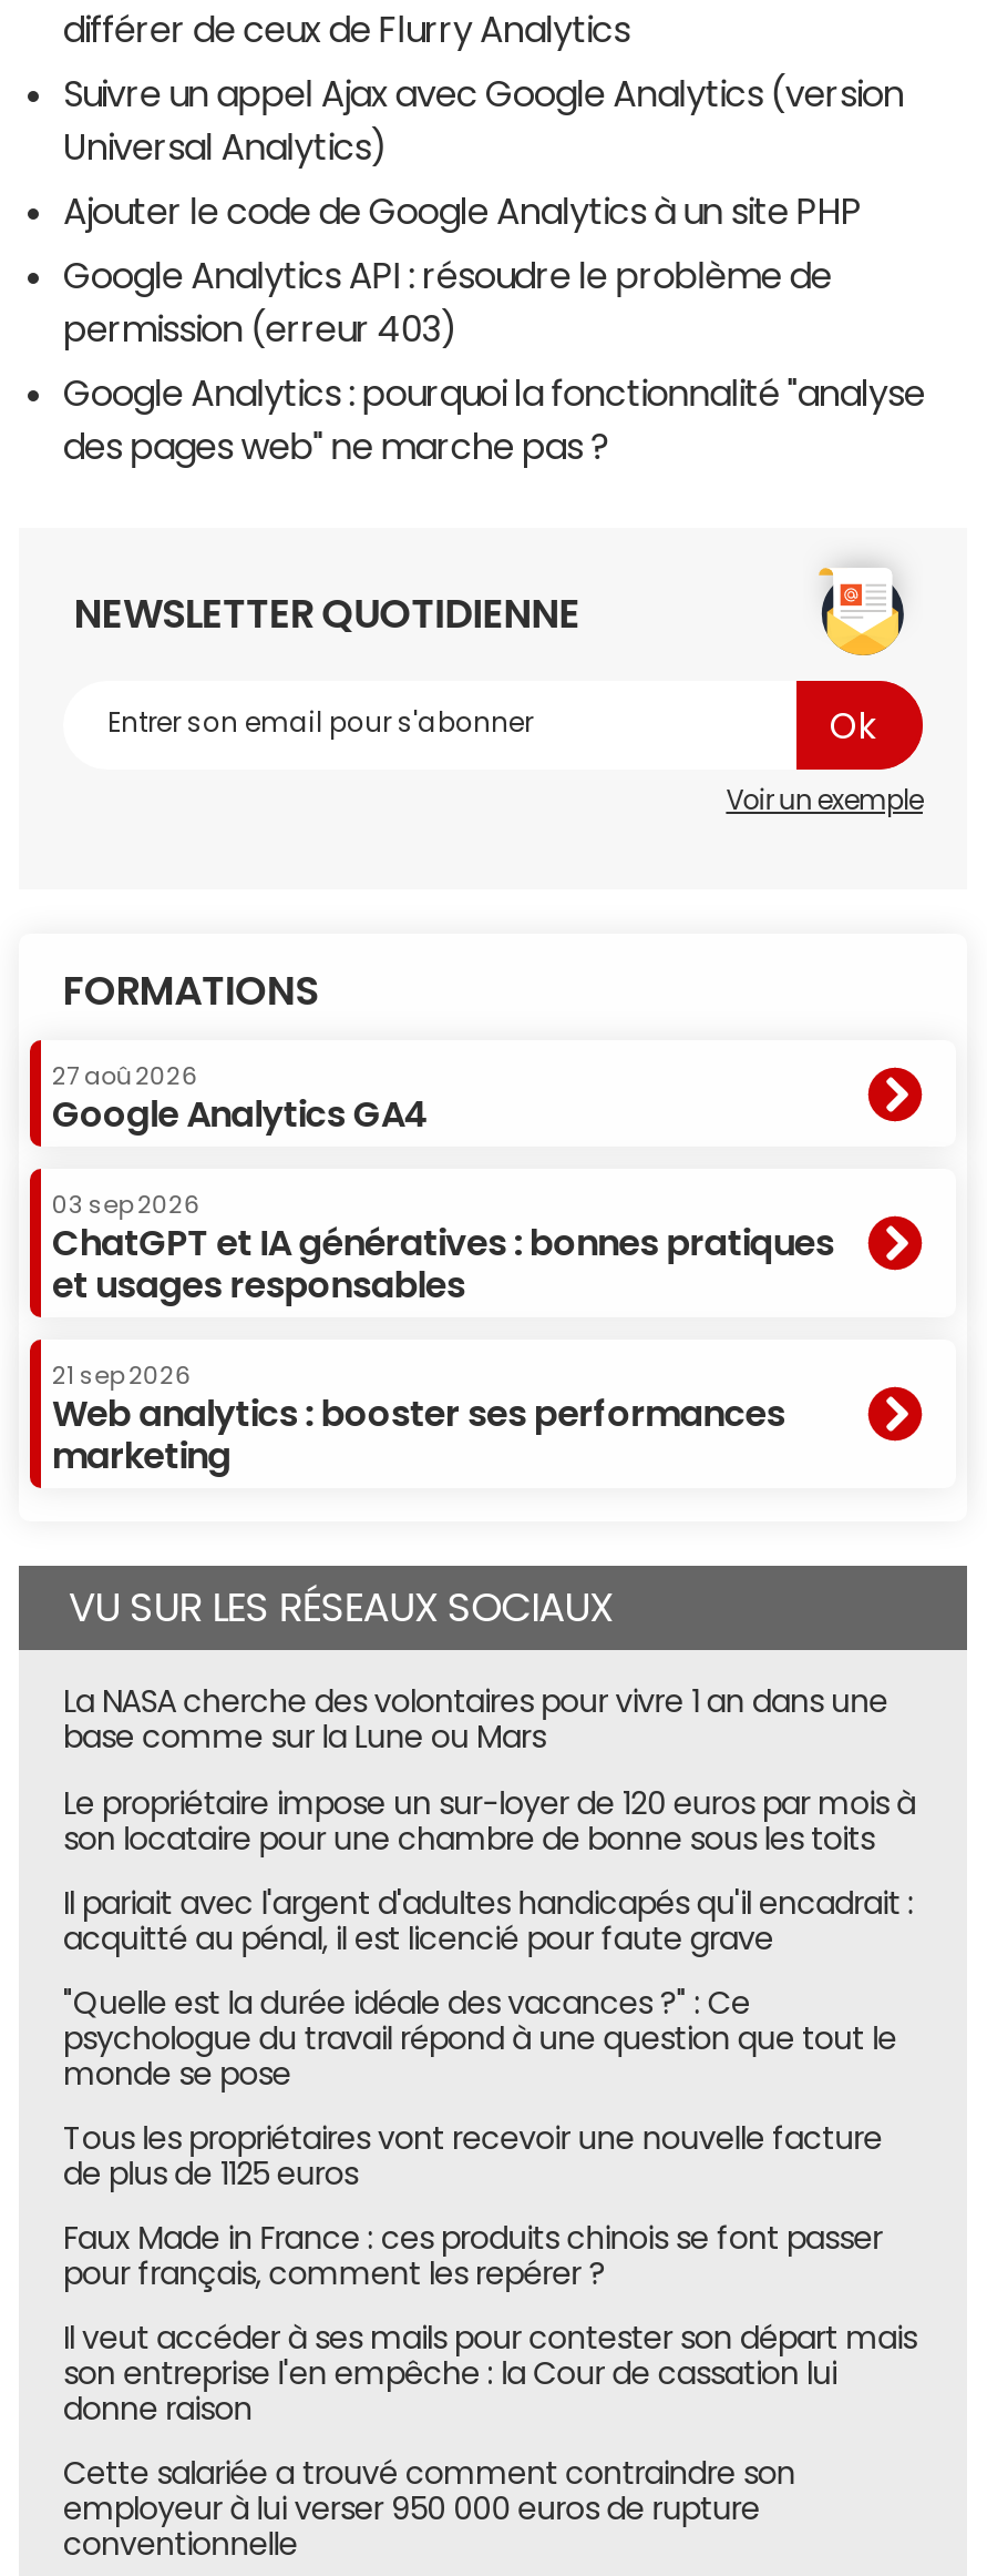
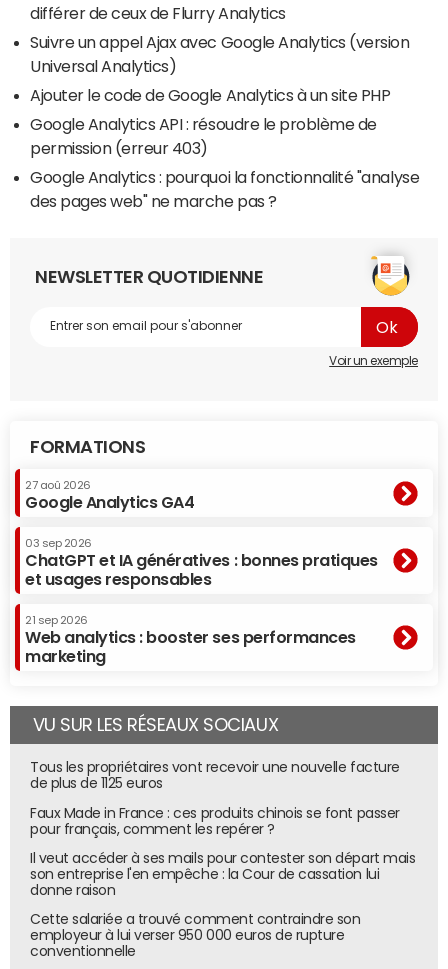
- La NASA cherche des volontaires pour vivre 1 an dans une
- base comme sur la Lune ou Mars
- Le propriétaire impose un sur-loyer de 120 euros par mois à
- son locataire pour une chambre de bonne sous les toits
- Il pariait avec l'argent d'adultes handicapés qu'il encadrait :
- acquitté au pénal, il est licencié pour faute grave
- "Quelle est la durée idéale des vacances ?" : Ce
- psychologue du travail répond à une question que tout le
- monde se pose
